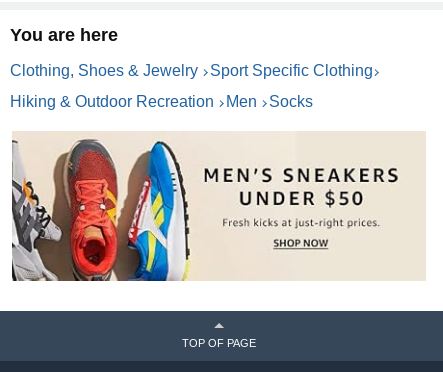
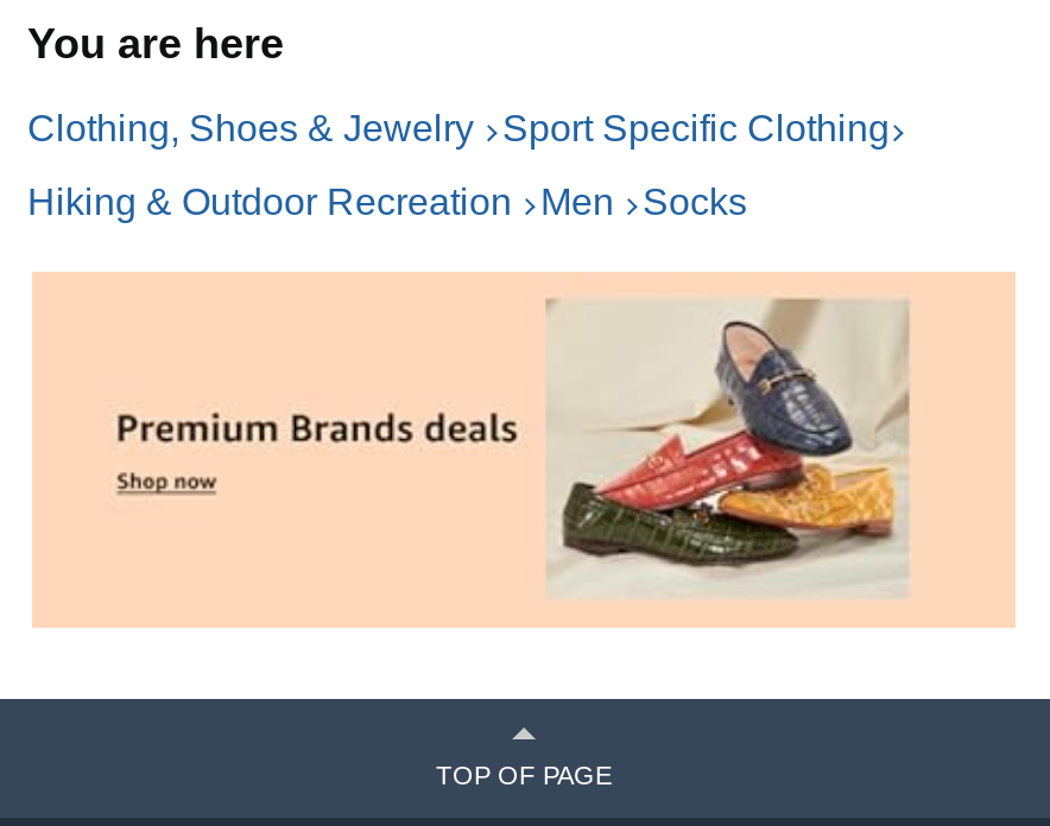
- [image]
+ [image]
